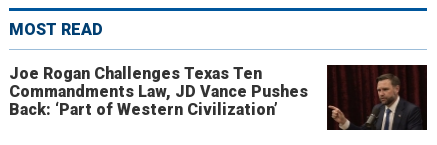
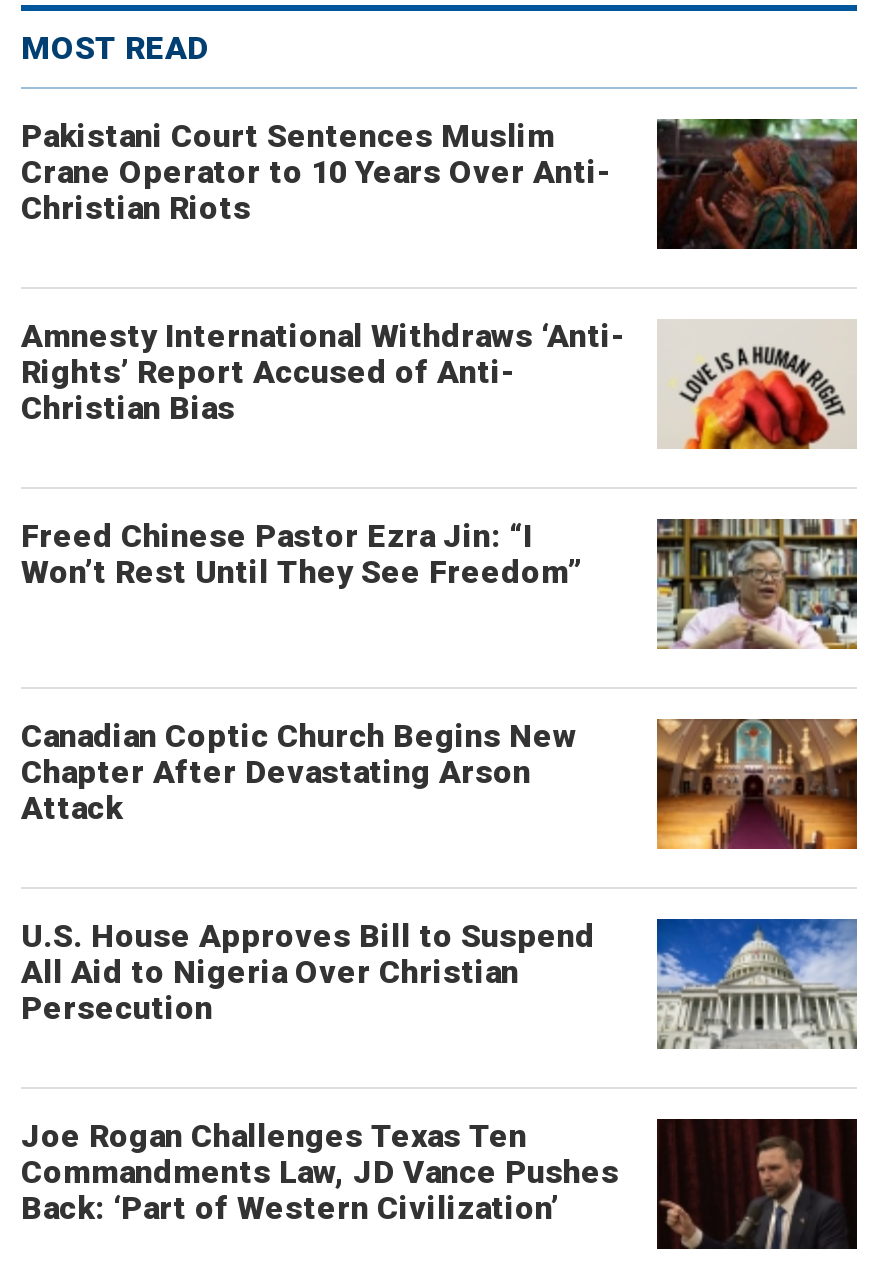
+ [image]
+ Pakistani Court Sentences Muslim
+ Crane Operator to 10 Years Over Anti-
+ Christian Riots
+ Amnesty International Withdraws ‘Anti-
+ Rights’ Report Accused of Anti-
+ Christian Bias
+ Freed Chinese Pastor Ezra Jin: “I
+ Won’t Rest Until They See Freedom”

+ [image]
+ Canadian Coptic Church Begins New
+ Chapter After Devastating Arson
+ Attack
+ U.S. House Approves Bill to Suspend
+ All Aid to Nigeria Over Christian
+ Persecution

+ [image]

+ [image]

+ [image]
